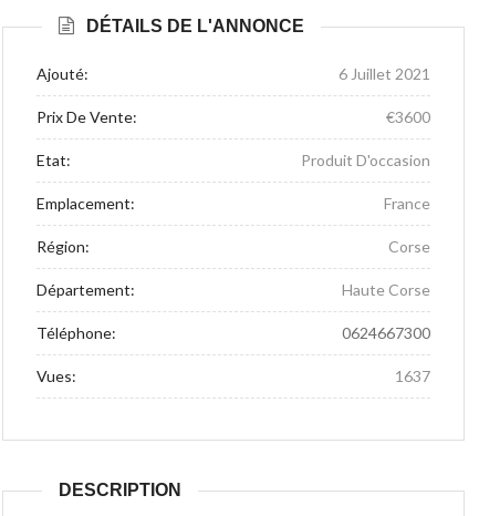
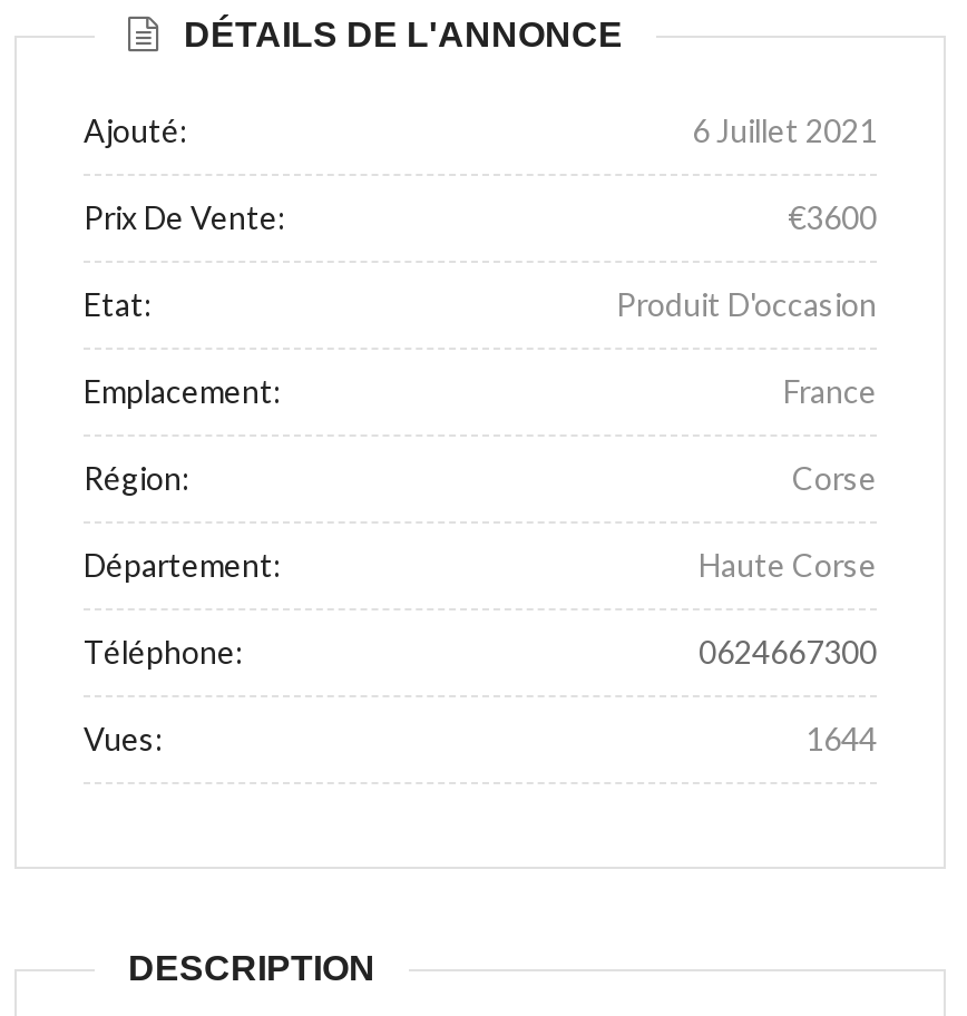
- 1637
+ 1644
